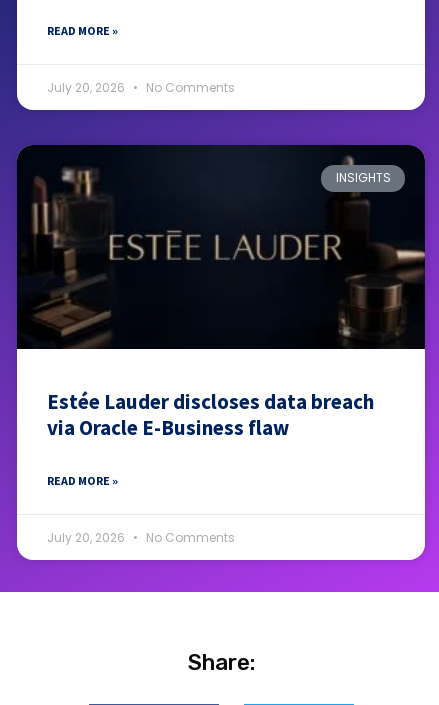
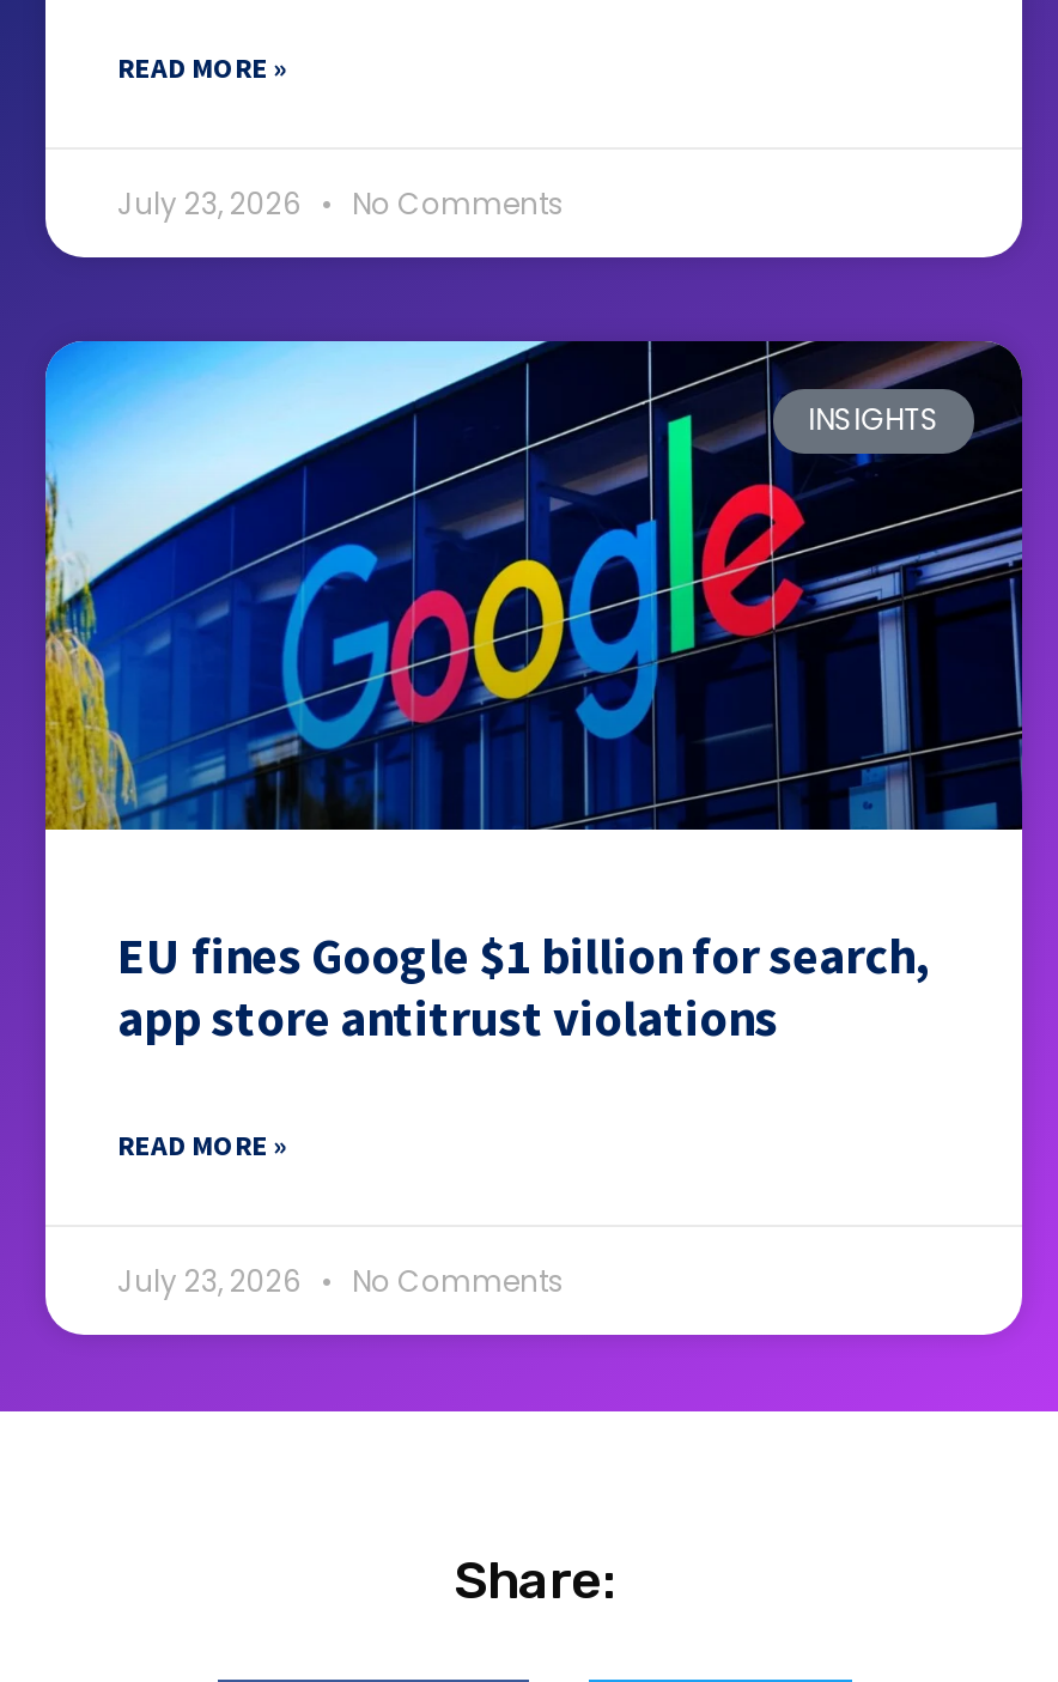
- July 20, 2026 No Comments
+ July 23, 2026 No Comments

- [image]
- Estée Lauder discloses data breach
- via Oracle E-Business flaw
+ [image]
+ EU fines Google $1 billion for search,
+ app store antitrust violations

- July 20, 2026 No Comments
+ July 23, 2026 No Comments
